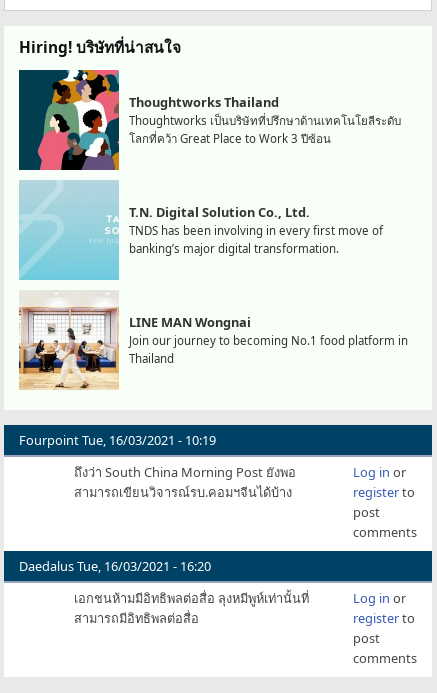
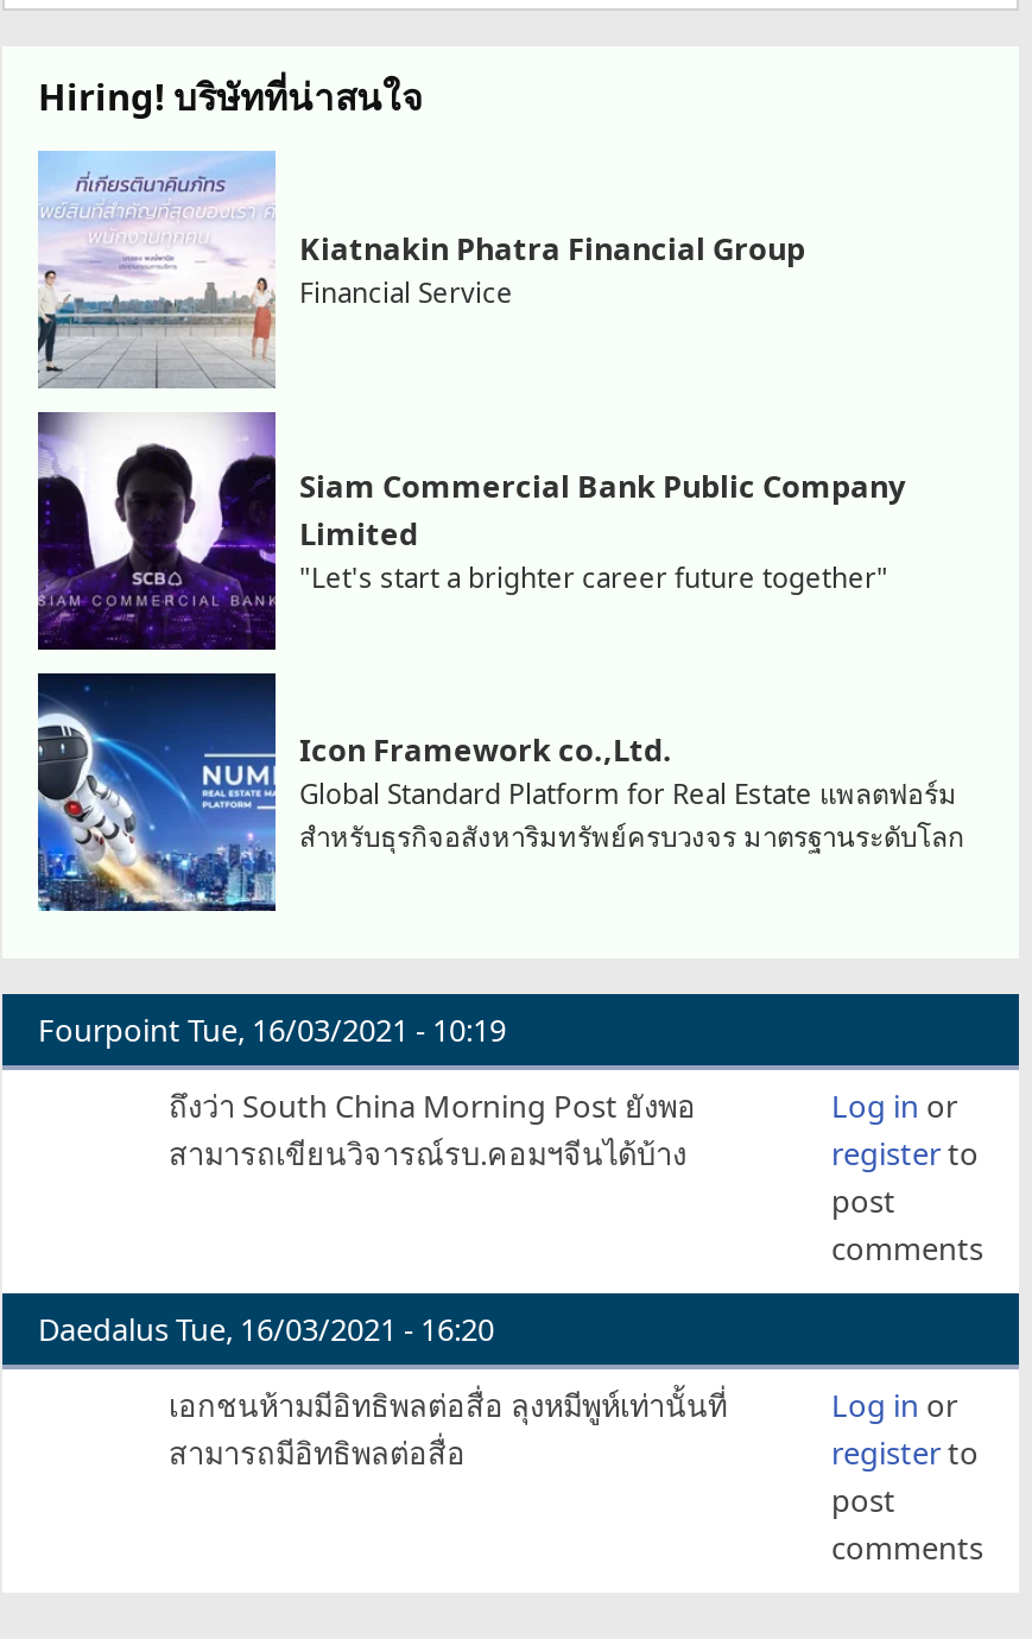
- [image]
- Thoughtworks Thailand
- Thoughtworks เป็นบริษัทที่ปรึกษาด้านเทคโนโยลีระดับ
- โลกที่คว้า Great Place to Work 3 ปีซ้อน
+ [image]
+ Kiatnakin Phatra Financial Group
+ Financial Service

- [image]
- T.N. Digital Solution Co., Ltd.
- TNDS has been involving in every first move of
- banking’s major digital transformation.
+ [image]
+ Siam Commercial Bank Public Company
+ Limited
+ "Let's start a brighter career future together"

- [image]
- LINE MAN Wongnai
- Join our journey to becoming No.1 food platform in
- Thailand
+ [image]
+ Icon Framework co.,Ltd.
+ Global Standard Platform for Real Estate แพลตฟอร์ม
+ สำหรับธุรกิจอสังหาริมทรัพย์ครบวงจร มาตรฐานระดับโลก
